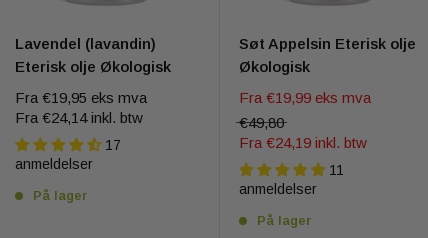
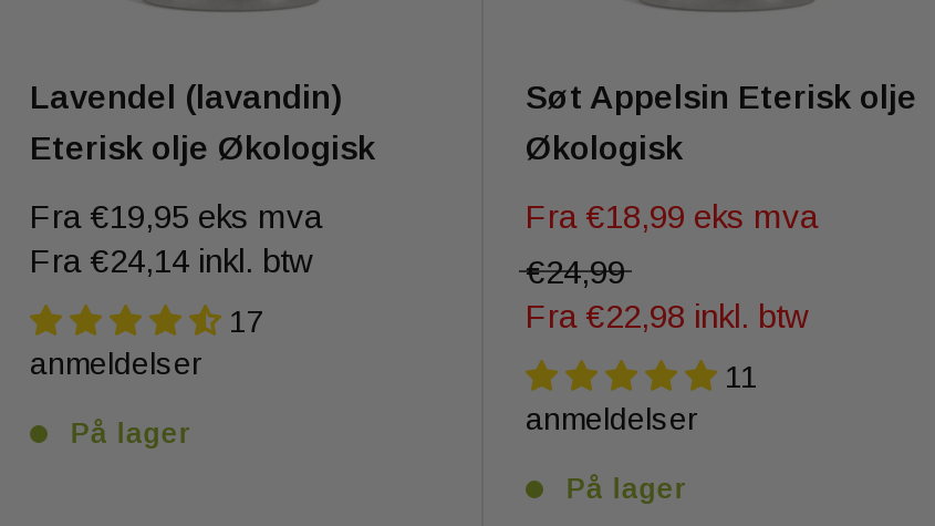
- Fra €19,99 eks mva
+ Fra €18,99 eks mva

- €49,80
+ €24,99

- Fra €24,19 inkl. btw
+ Fra €22,98 inkl. btw
